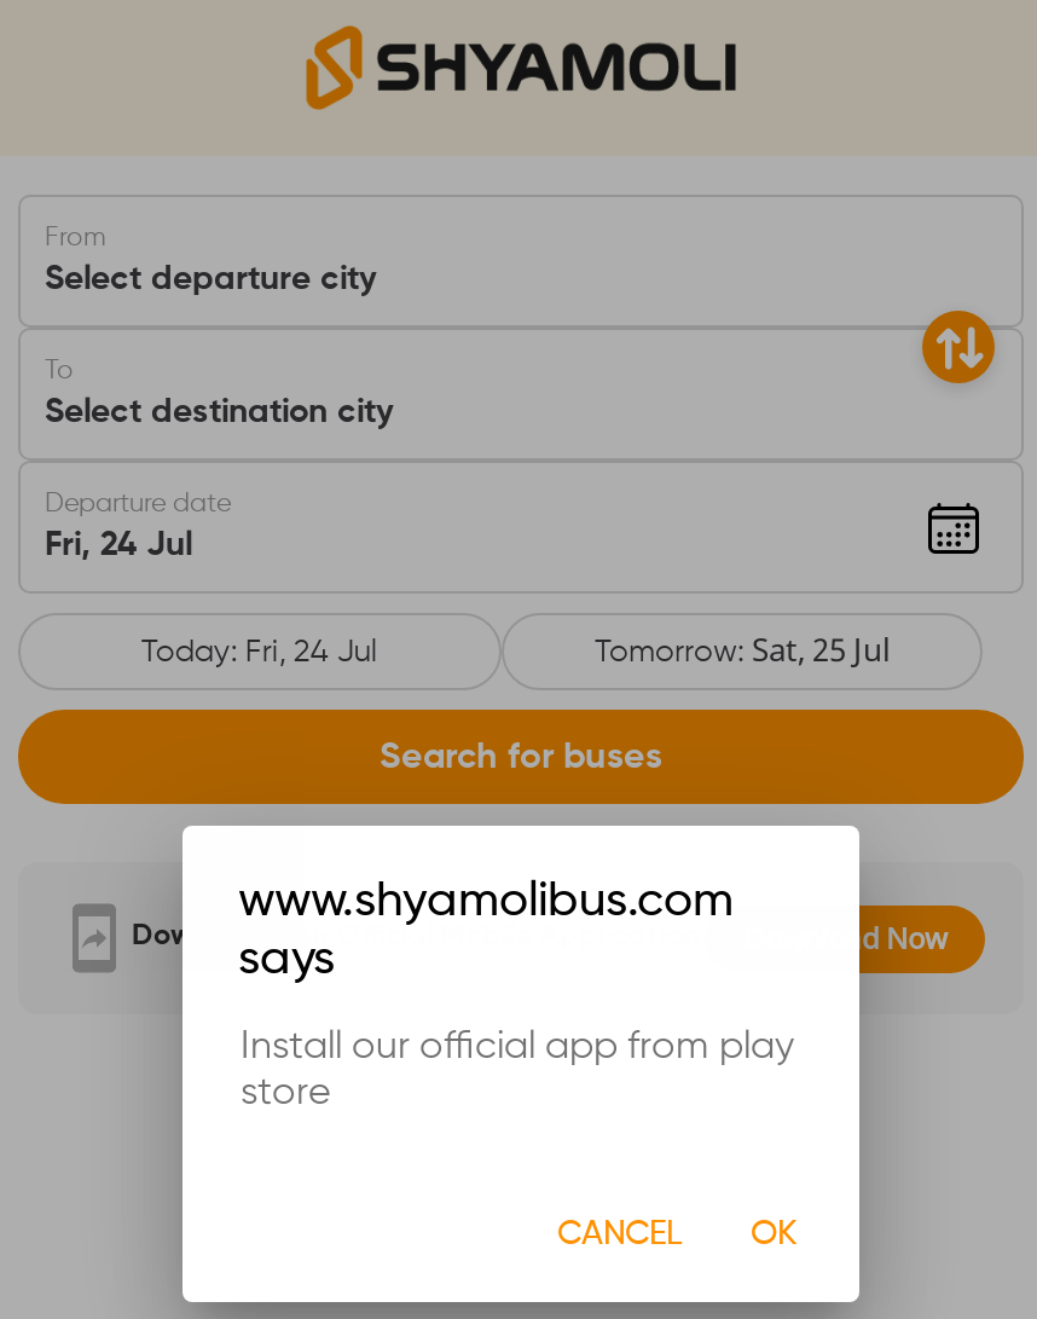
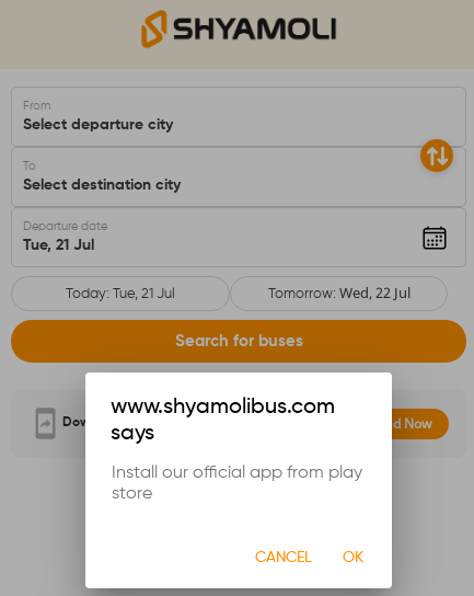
- Fri, 24 Jul
+ Tue, 21 Jul

- Today: Fri, 24 Jul
+ Today: Tue, 21 Jul

- Tomorrow: Sat, 25 Jul
+ Tomorrow: Wed, 22 Jul
